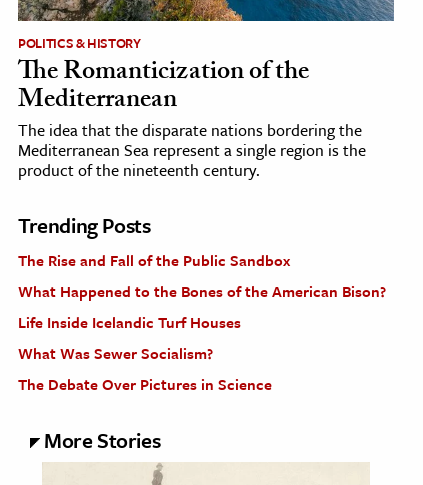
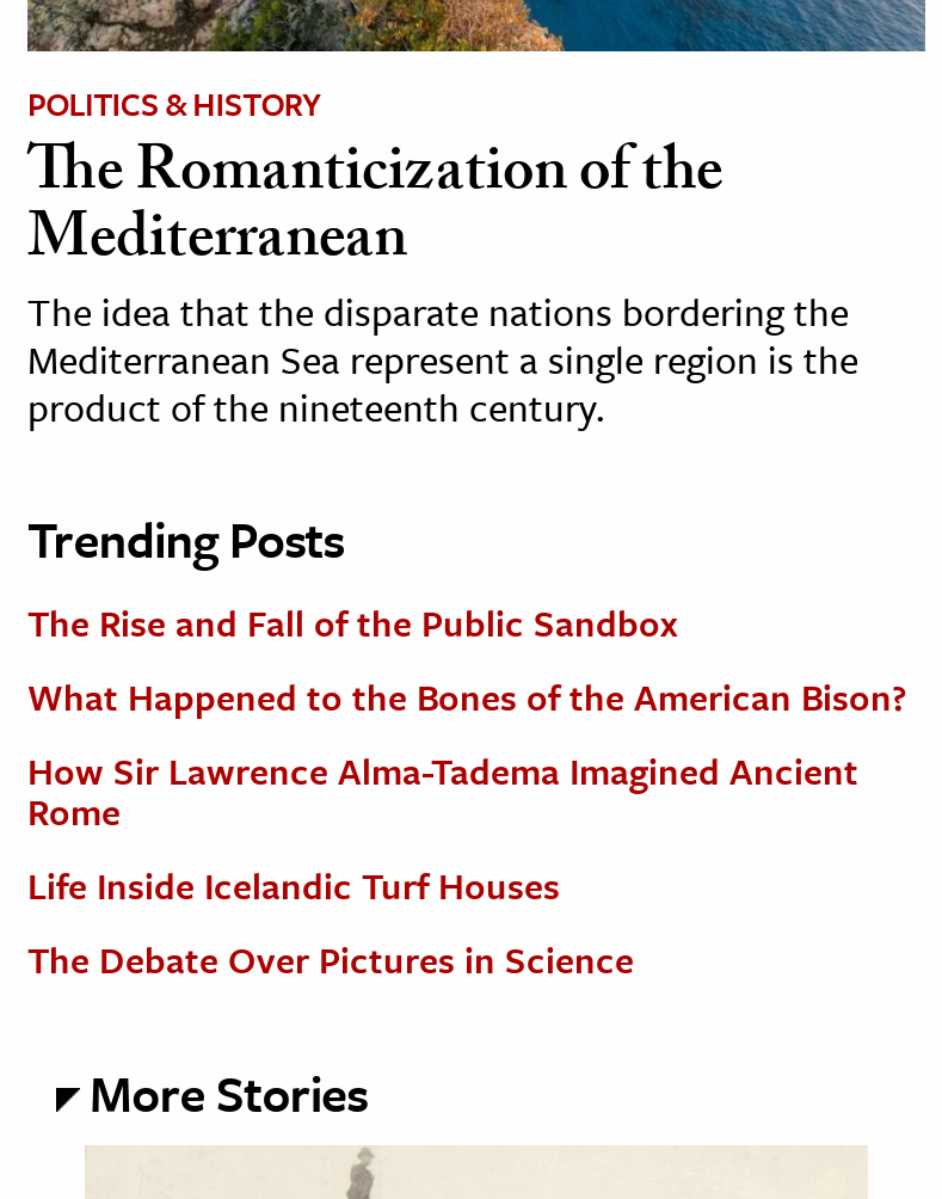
+ How Sir Lawrence Alma-Tadema Imagined Ancient
+ Rome

moved down: Life Inside Icelandic Turf Houses

- What Was Sewer Socialism?
